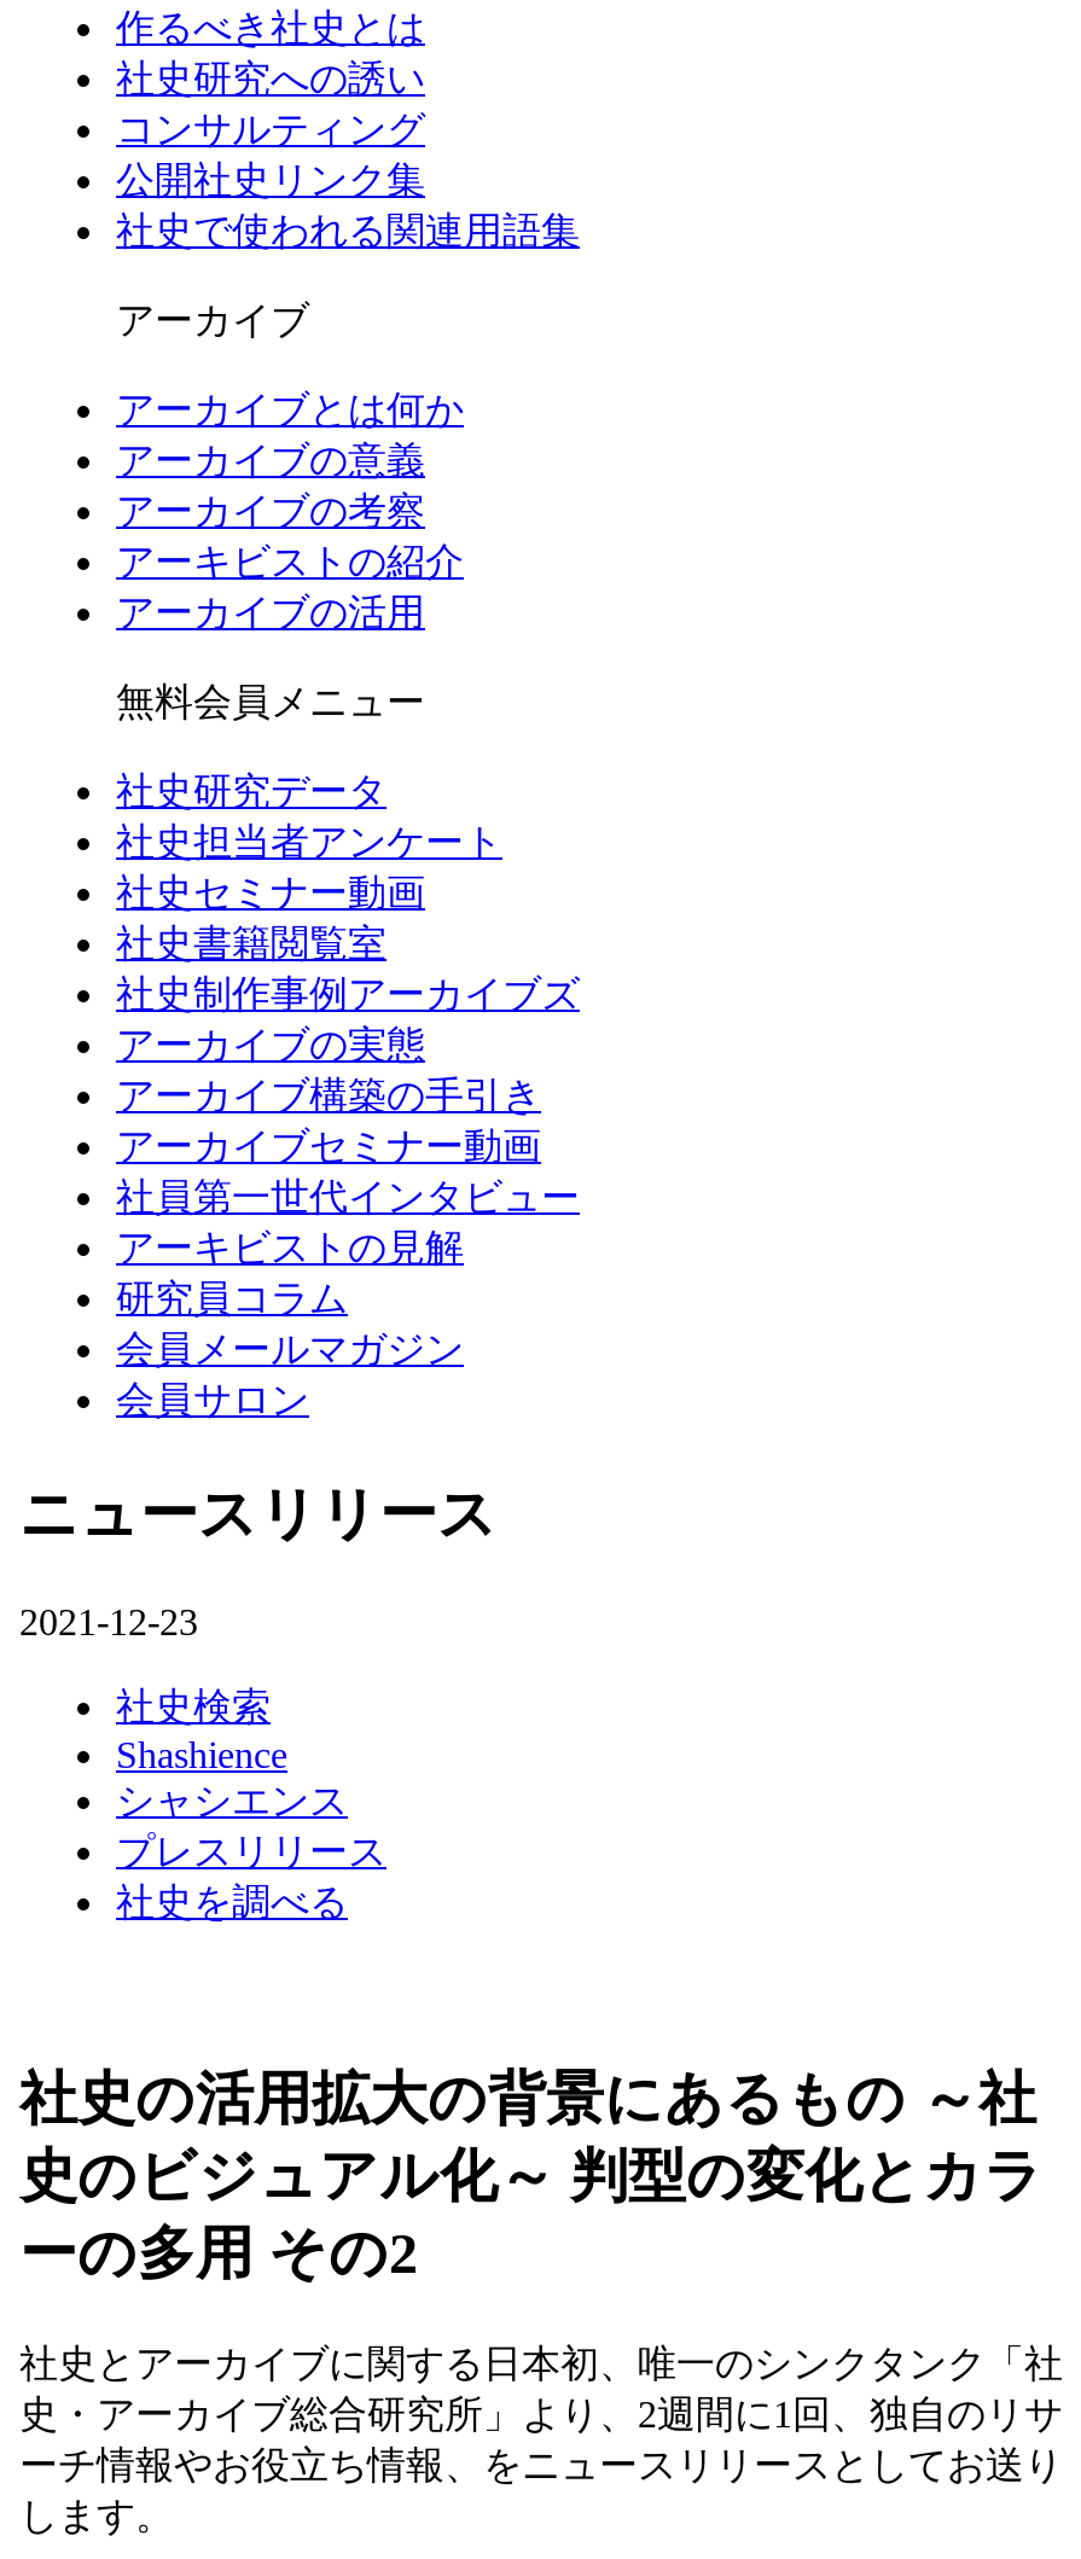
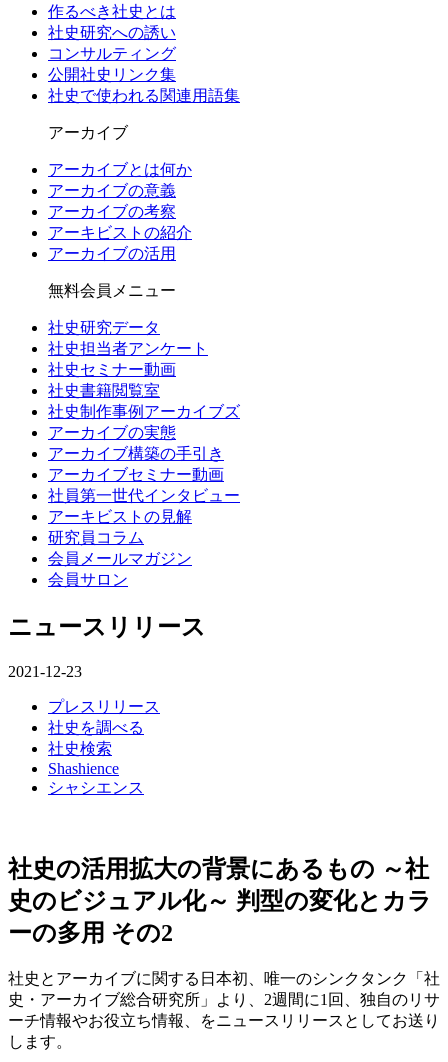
moved down: 社史検索 | Shashience | シャシエンス

moved up: プレスリリース | 社史を調べる
